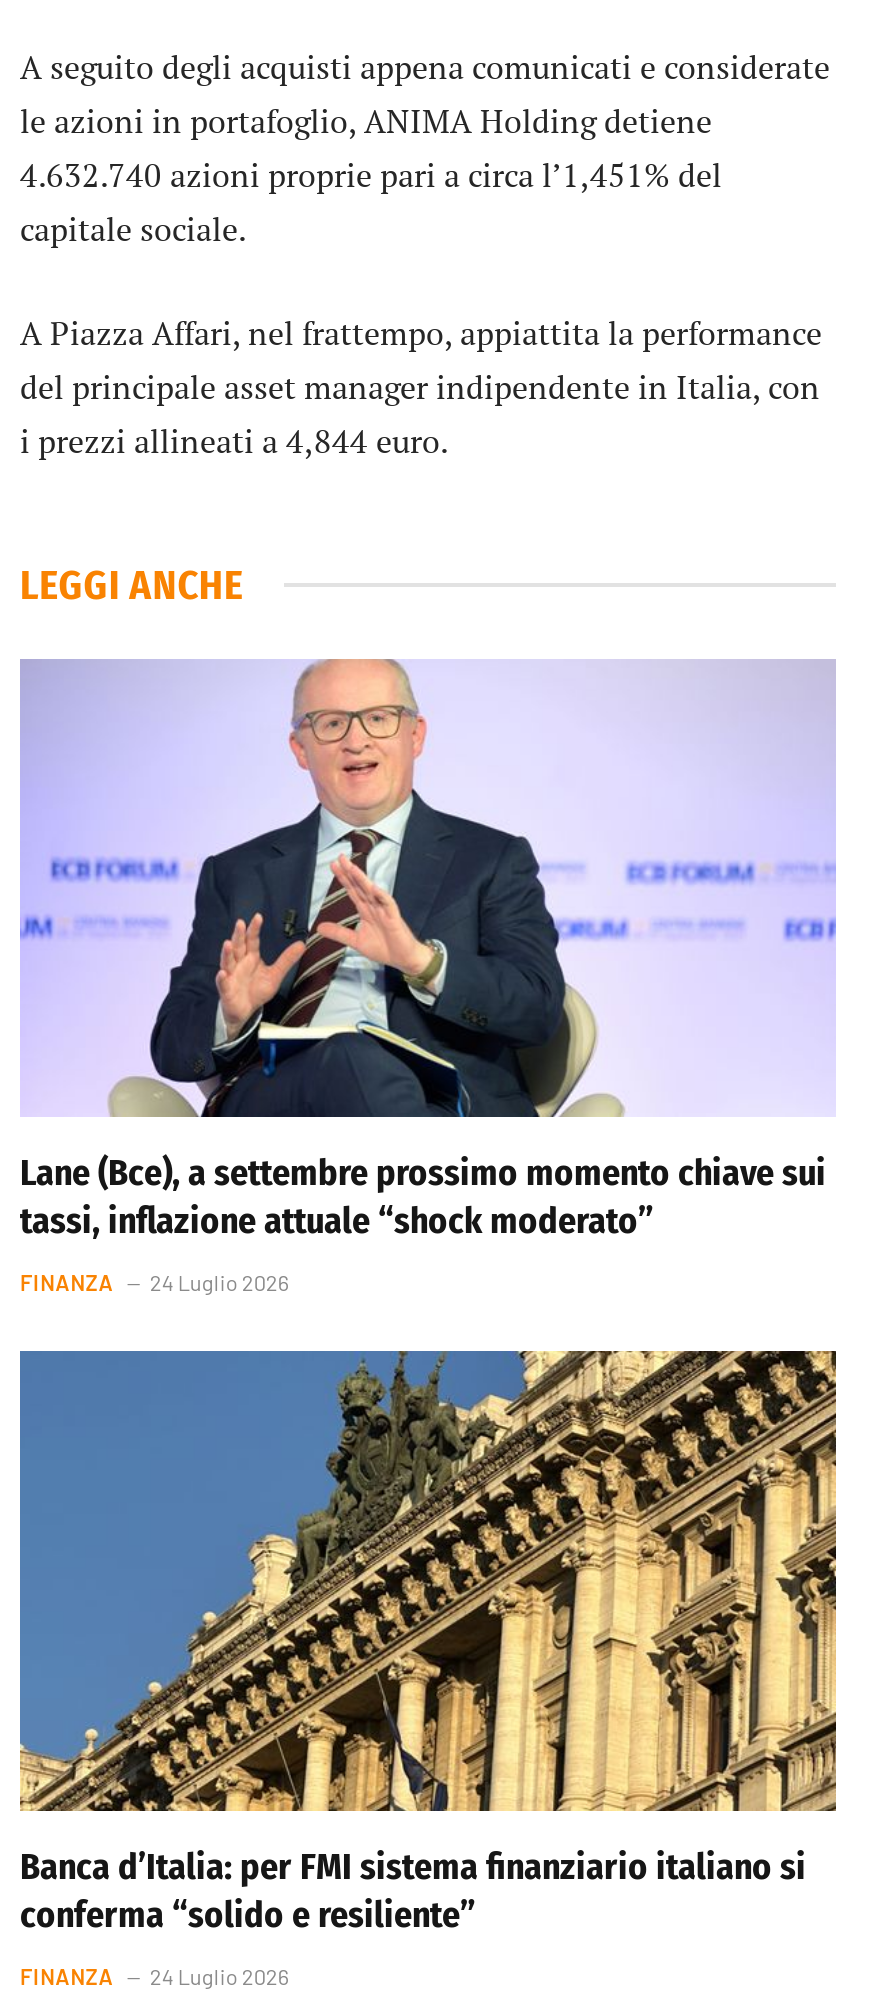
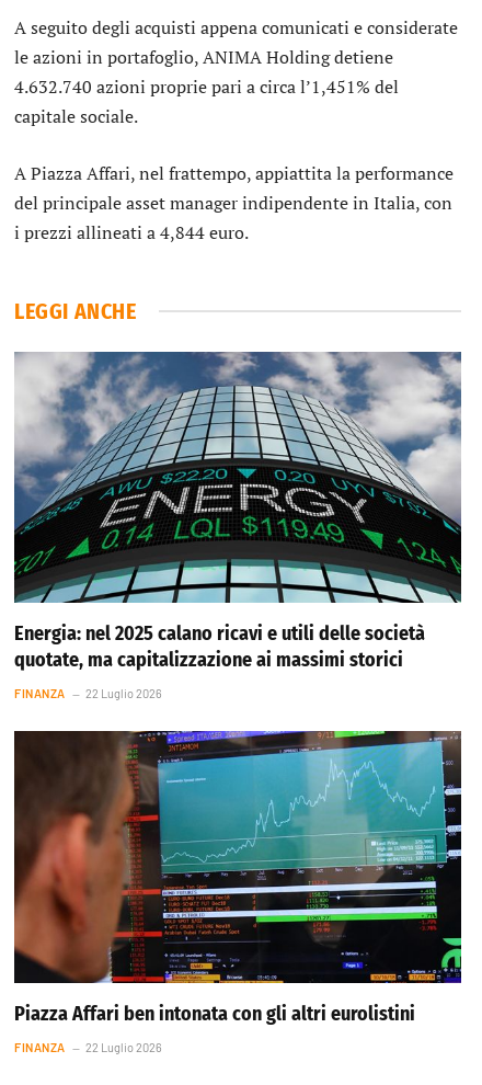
- [image]
- Lane (Bce), a settembre prossimo momento chiave sui
- tassi, inflazione attuale “shock moderato”
+ [image]
+ Energia: nel 2025 calano ricavi e utili delle società
+ quotate, ma capitalizzazione ai massimi storici

- FINANZA 24 Luglio 2026
+ FINANZA 22 Luglio 2026

- [image]
- Banca d’Italia: per FMI sistema finanziario italiano si
- conferma “solido e resiliente”
+ [image]
+ Piazza Affari ben intonata con gli altri eurolistini

- FINANZA 24 Luglio 2026
+ FINANZA 22 Luglio 2026
